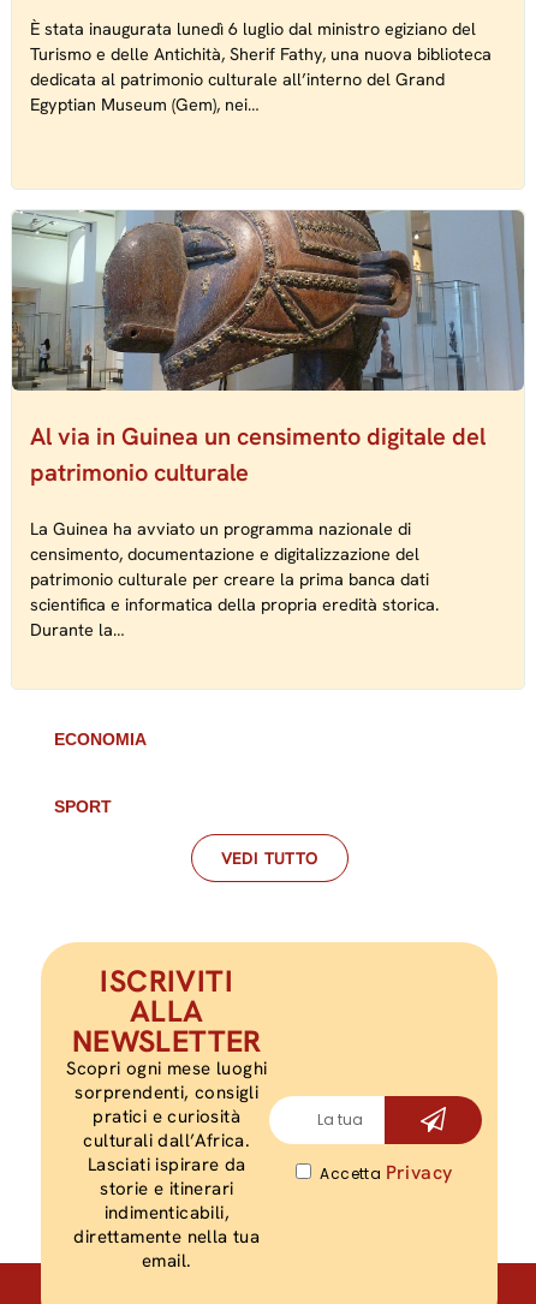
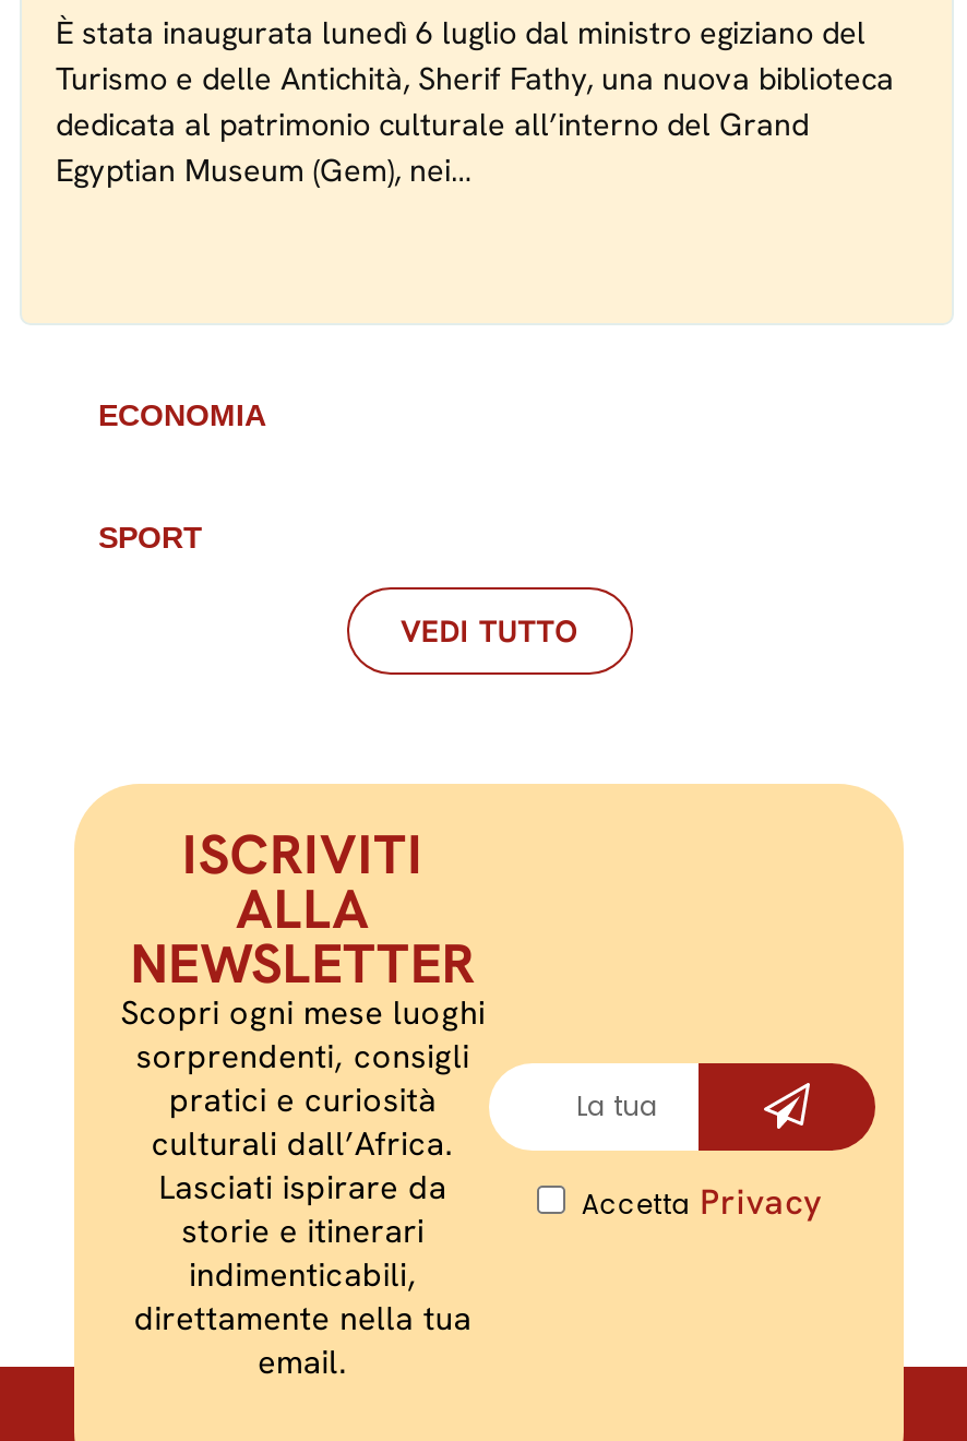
- [image]
- Al via in Guinea un censimento digitale del
- patrimonio culturale
- La Guinea ha avviato un programma nazionale di
- censimento, documentazione e digitalizzazione del
- patrimonio culturale per creare la prima banca dati
- scientifica e informatica della propria eredità storica.
- Durante la…
